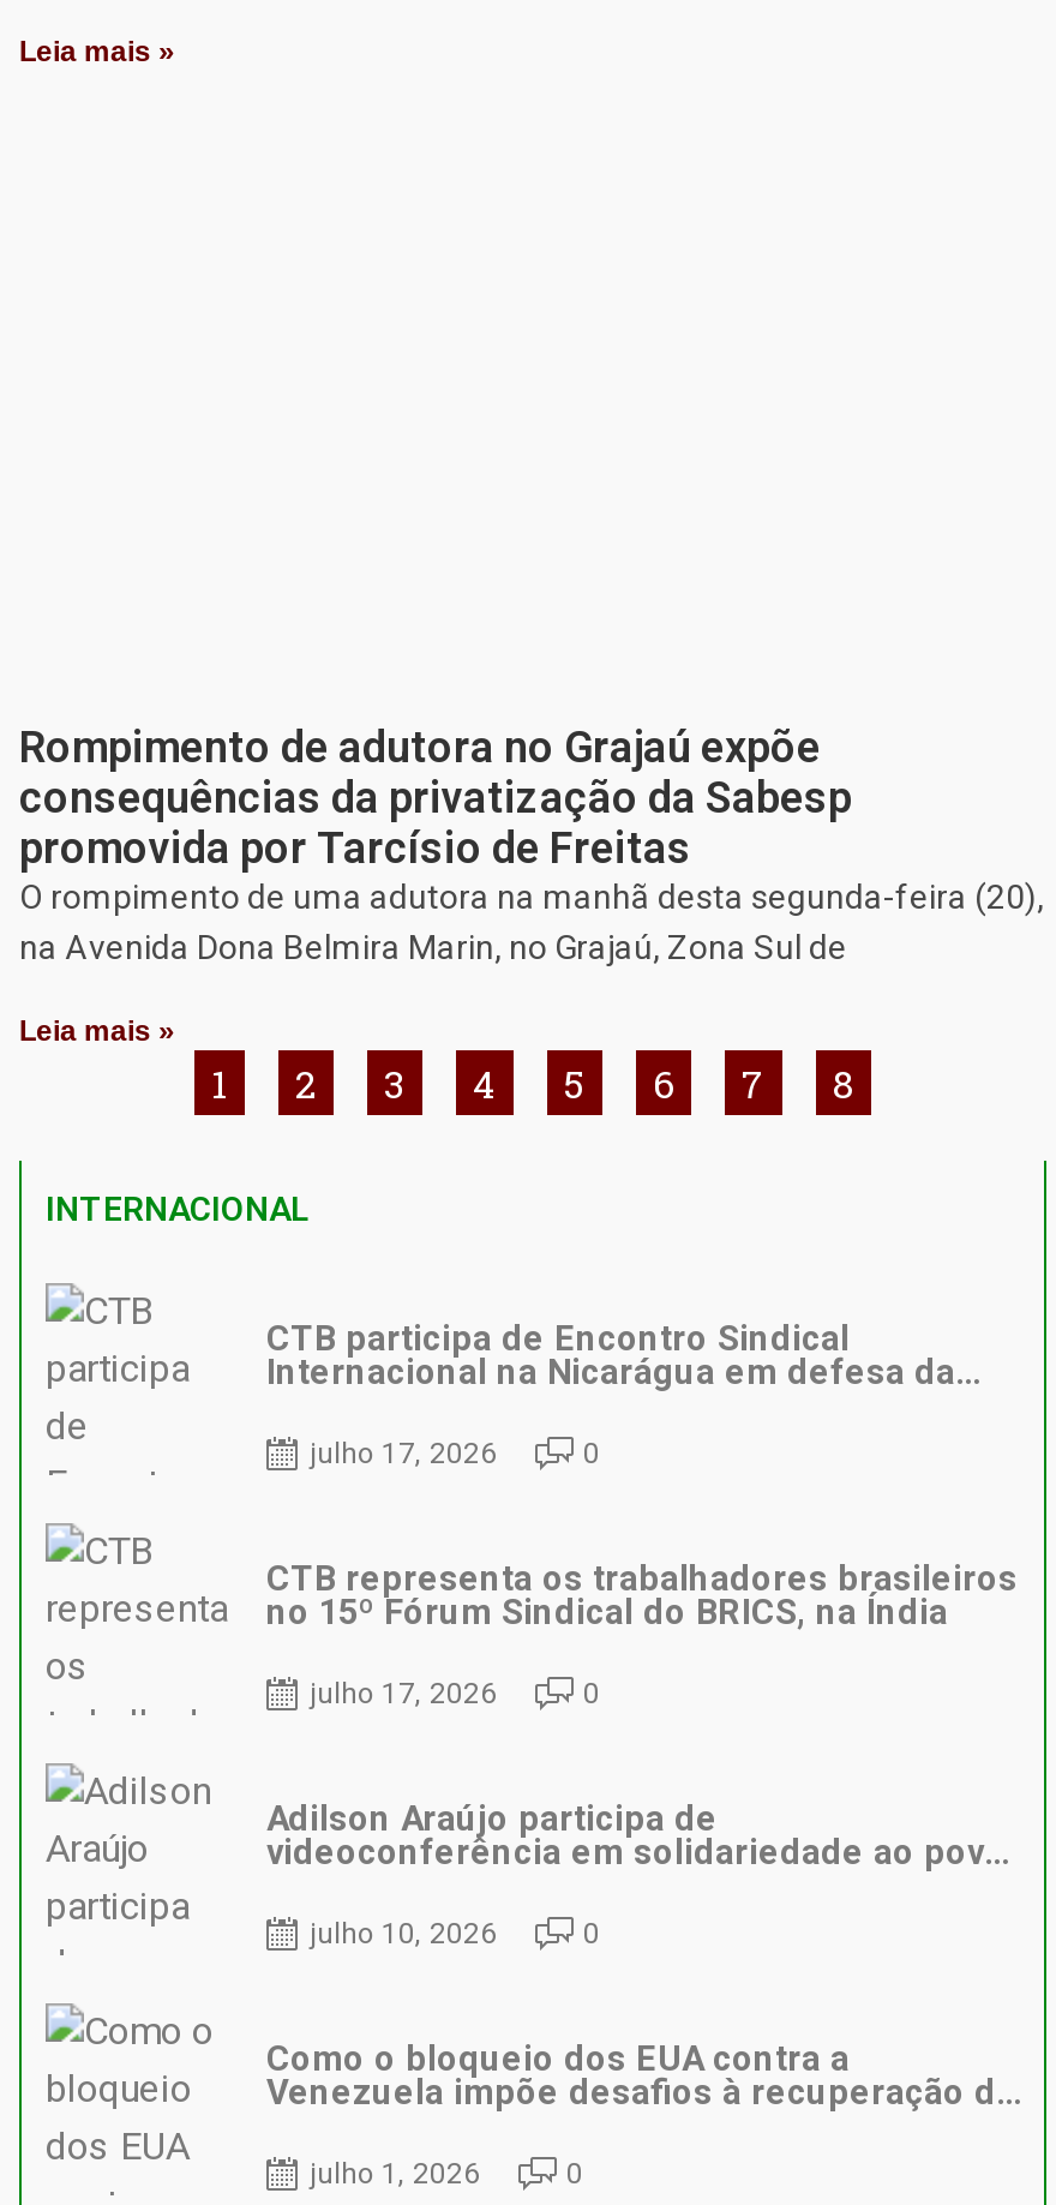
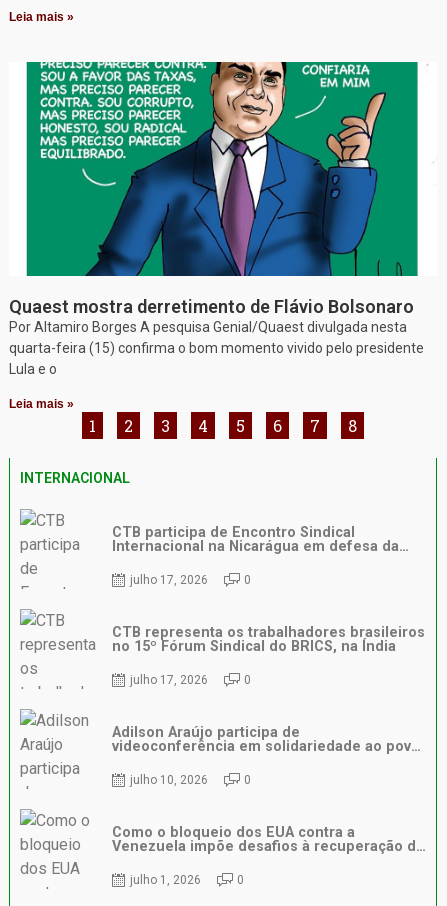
+ [image]

- Rompimento de adutora no Grajaú expõe
- consequências da privatização da Sabesp
- promovida por Tarcísio de Freitas
- O rompimento de uma adutora na manhã desta segunda-feira (20),
- na Avenida Dona Belmira Marin, no Grajaú, Zona Sul de
+ Quaest mostra derretimento de Flávio Bolsonaro
+ Por Altamiro Borges A pesquisa Genial/Quaest divulgada nesta
+ quarta-feira (15) confirma o bom momento vivido pelo presidente
+ Lula e o
